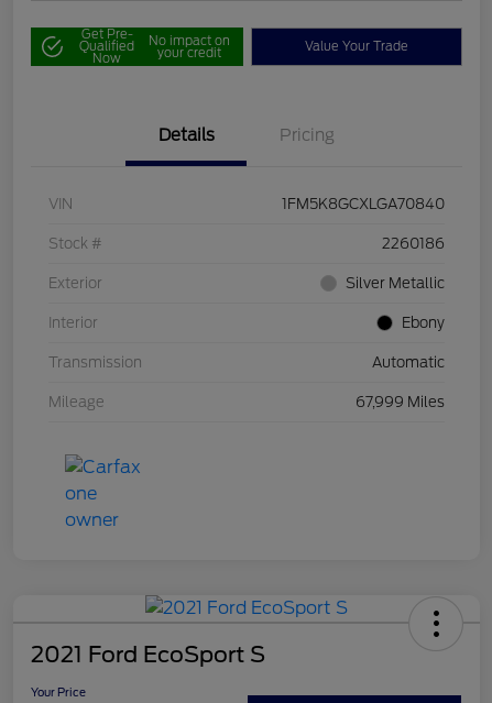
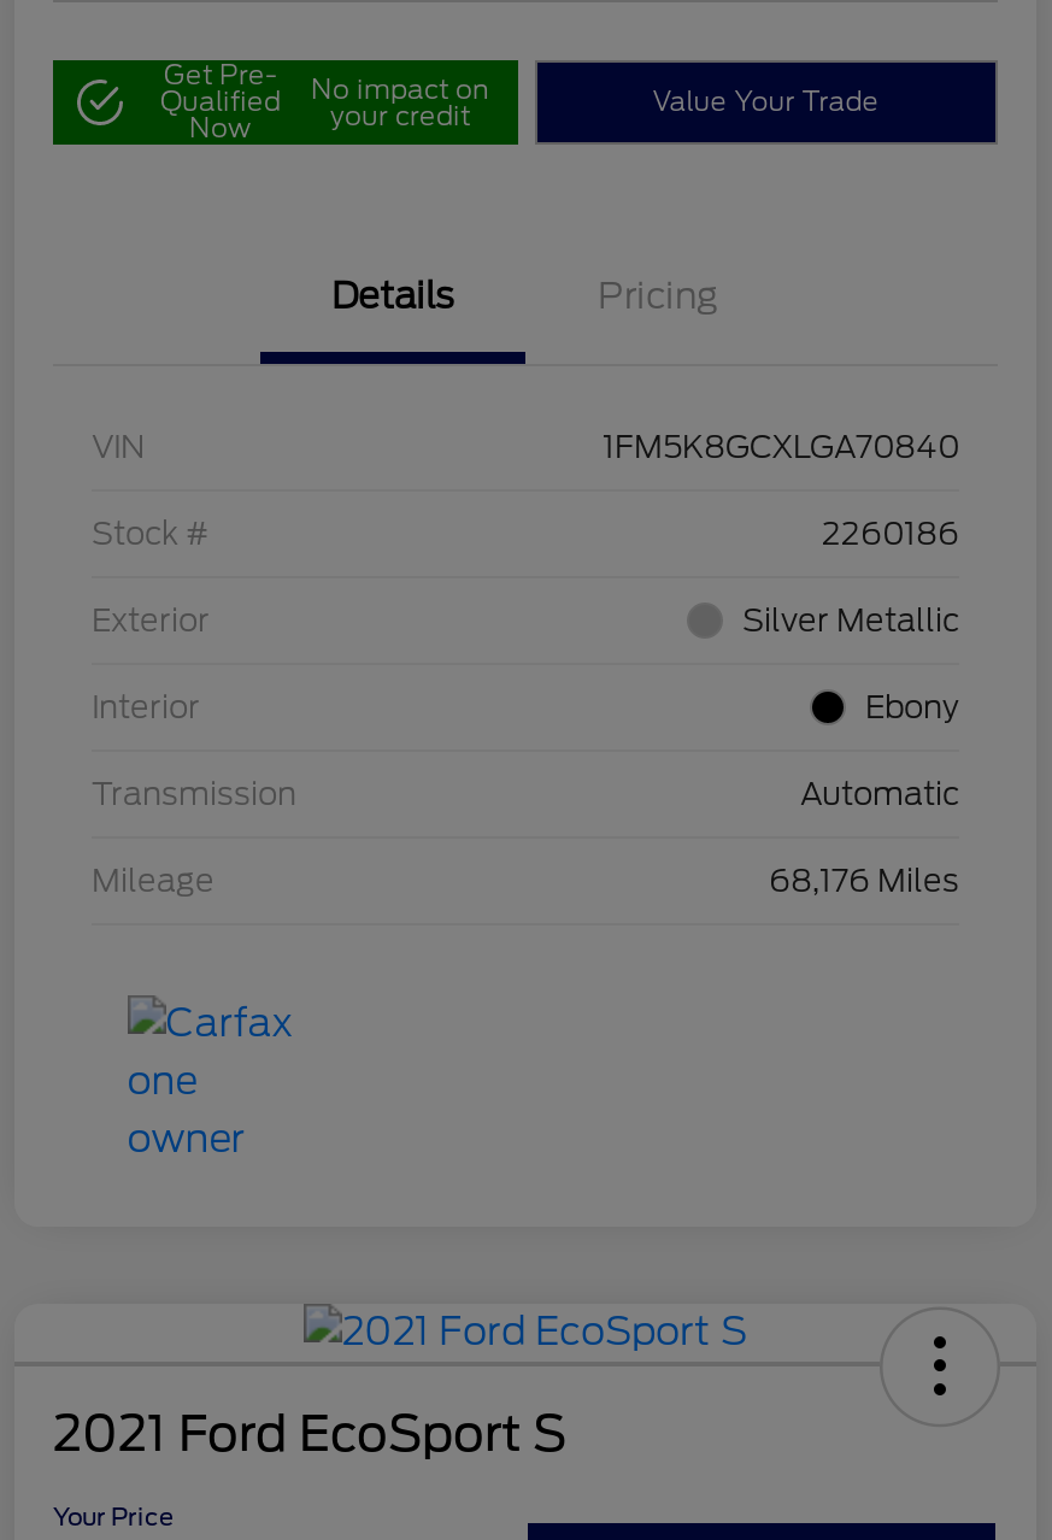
- 67,999 Miles
+ 68,176 Miles
